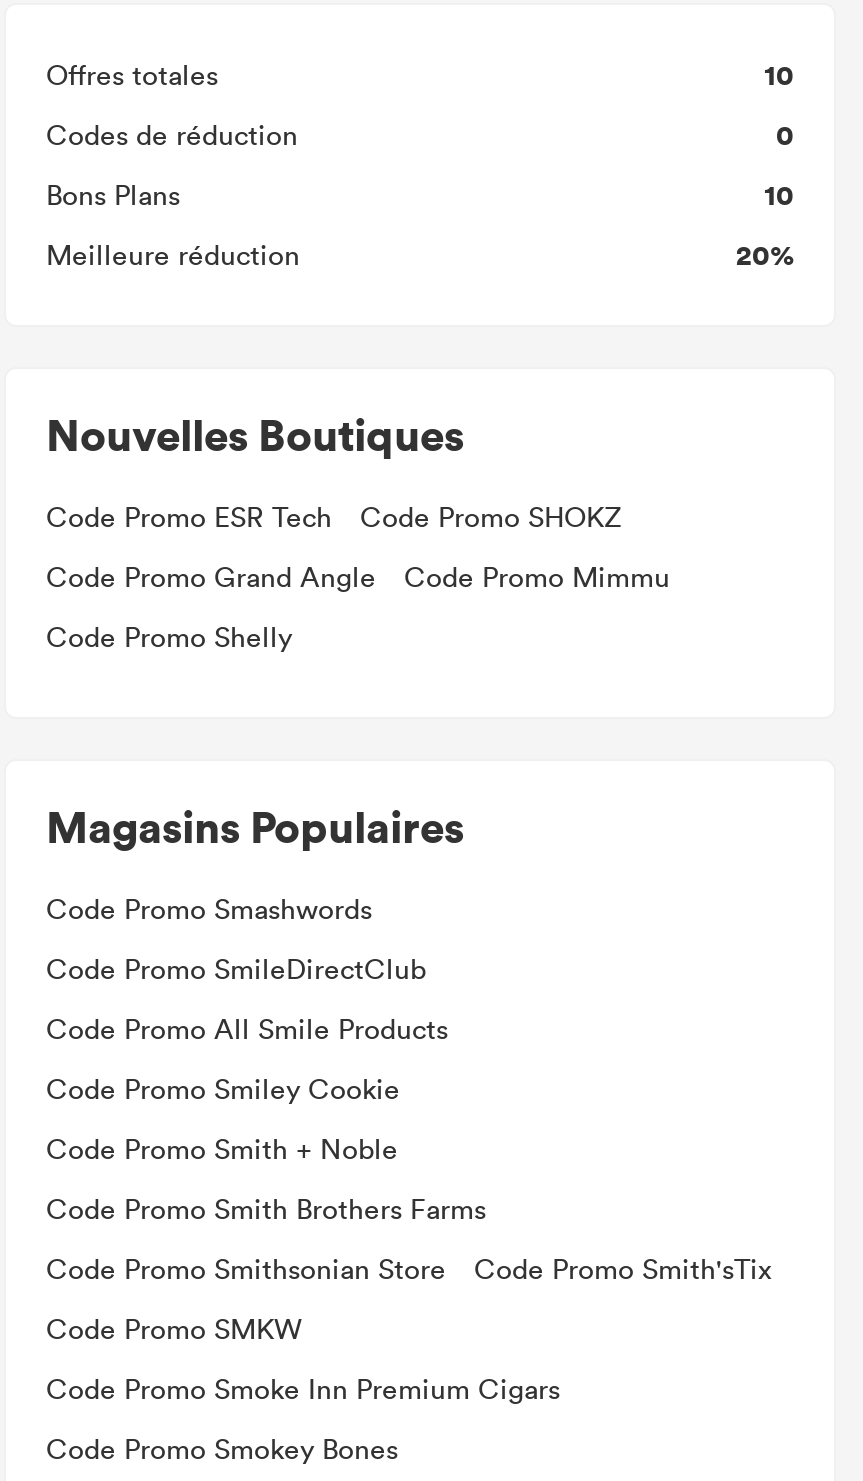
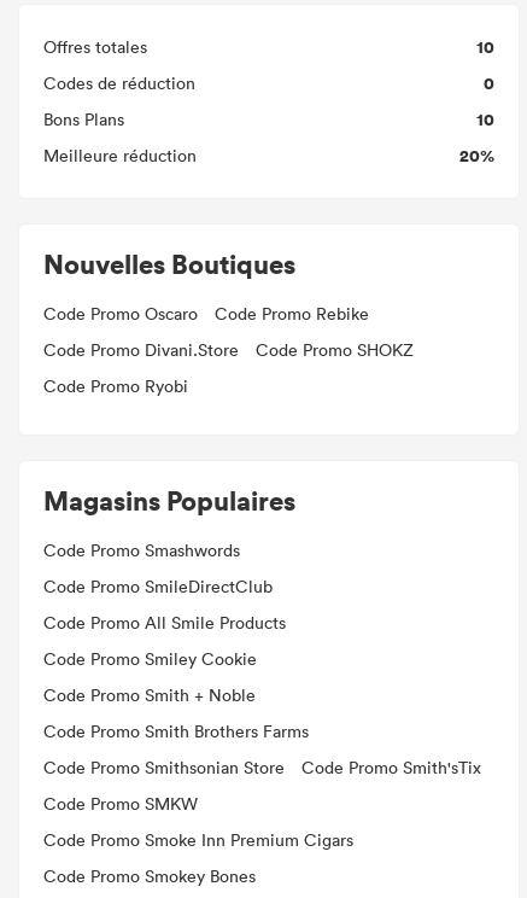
- Code Promo ESR Tech
+ Code Promo Oscaro
+ Code Promo Rebike
+ Code Promo Divani.Store

moved down: Code Promo SHOKZ

- Code Promo Grand Angle
- Code Promo Mimmu
- Code Promo Shelly
+ Code Promo Ryobi
